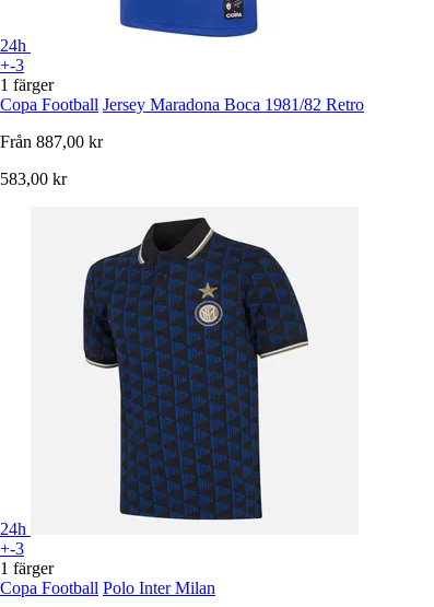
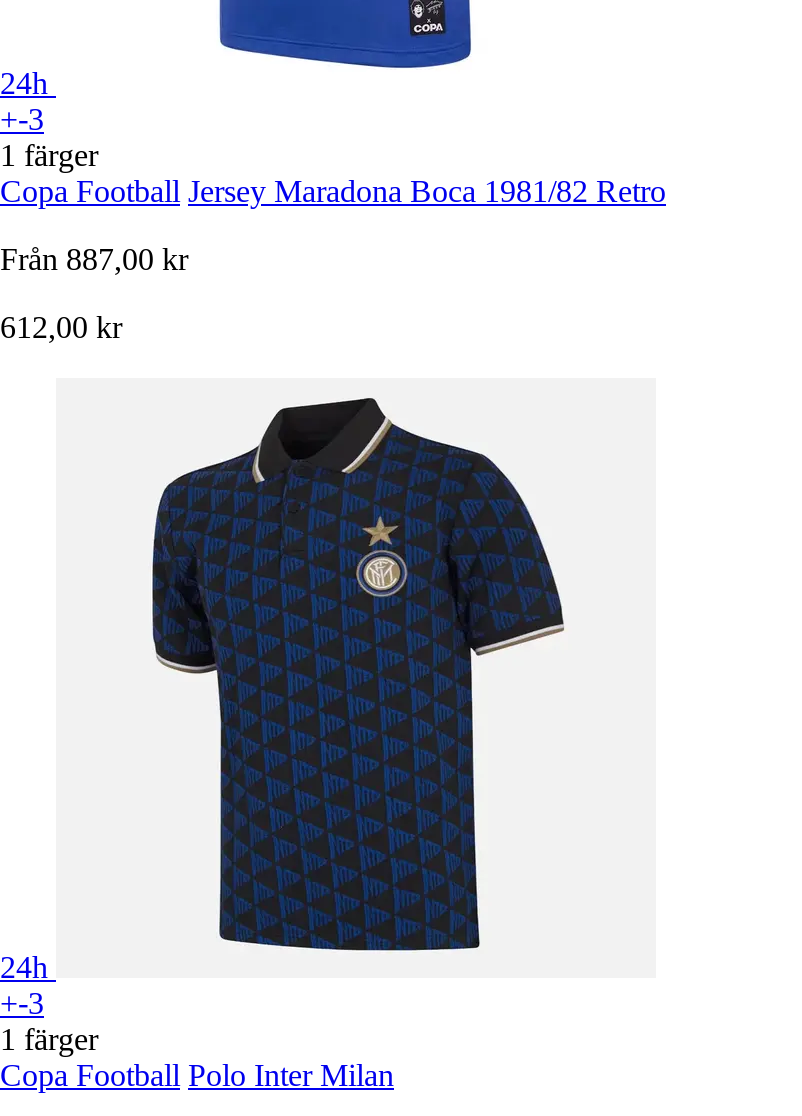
- 583,00 kr
+ 612,00 kr
